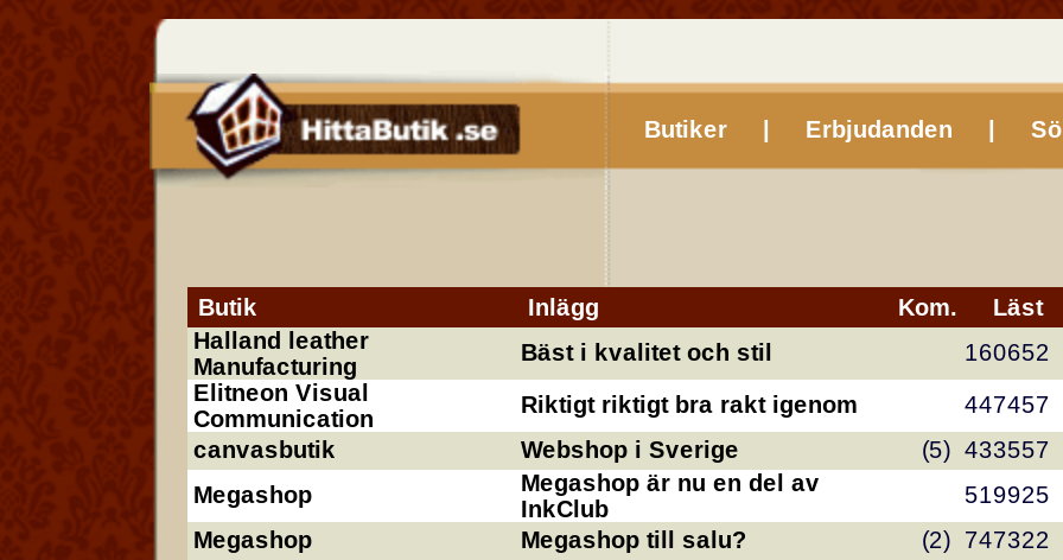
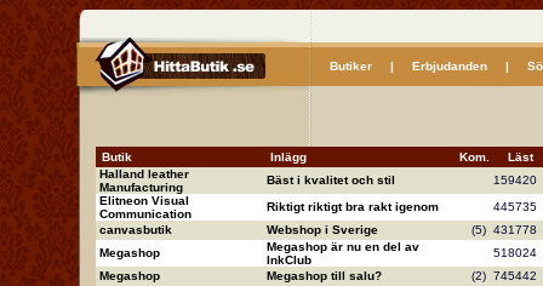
- 160652
+ 159420

- 447457
+ 445735

- (5) 433557
+ (5) 431778

- 519925
+ 518024

- (2) 747322
+ (2) 745442
